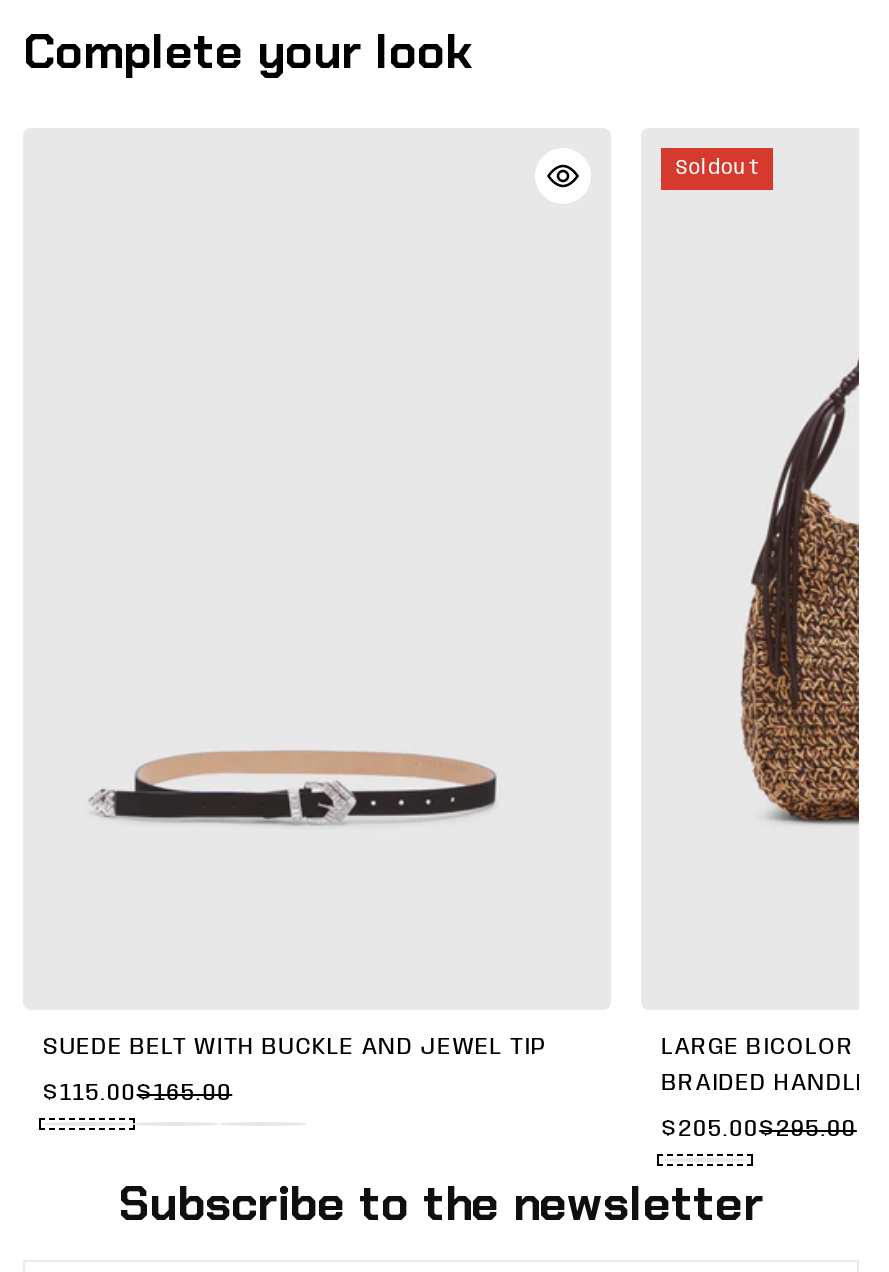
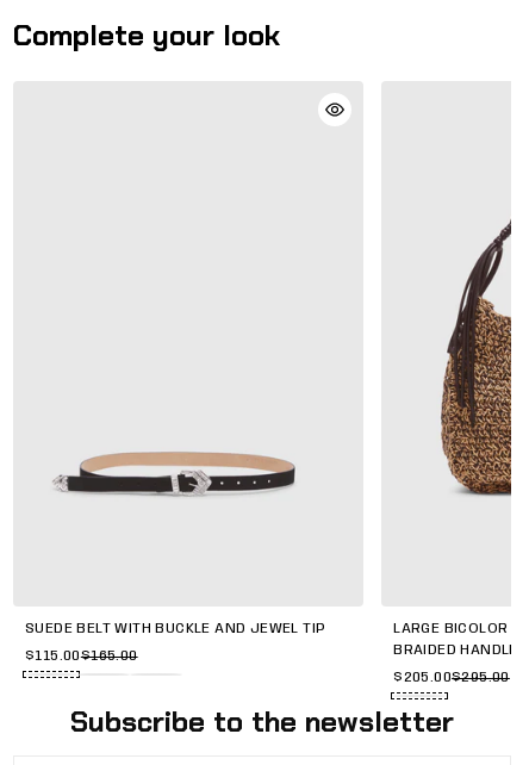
- Soldout
